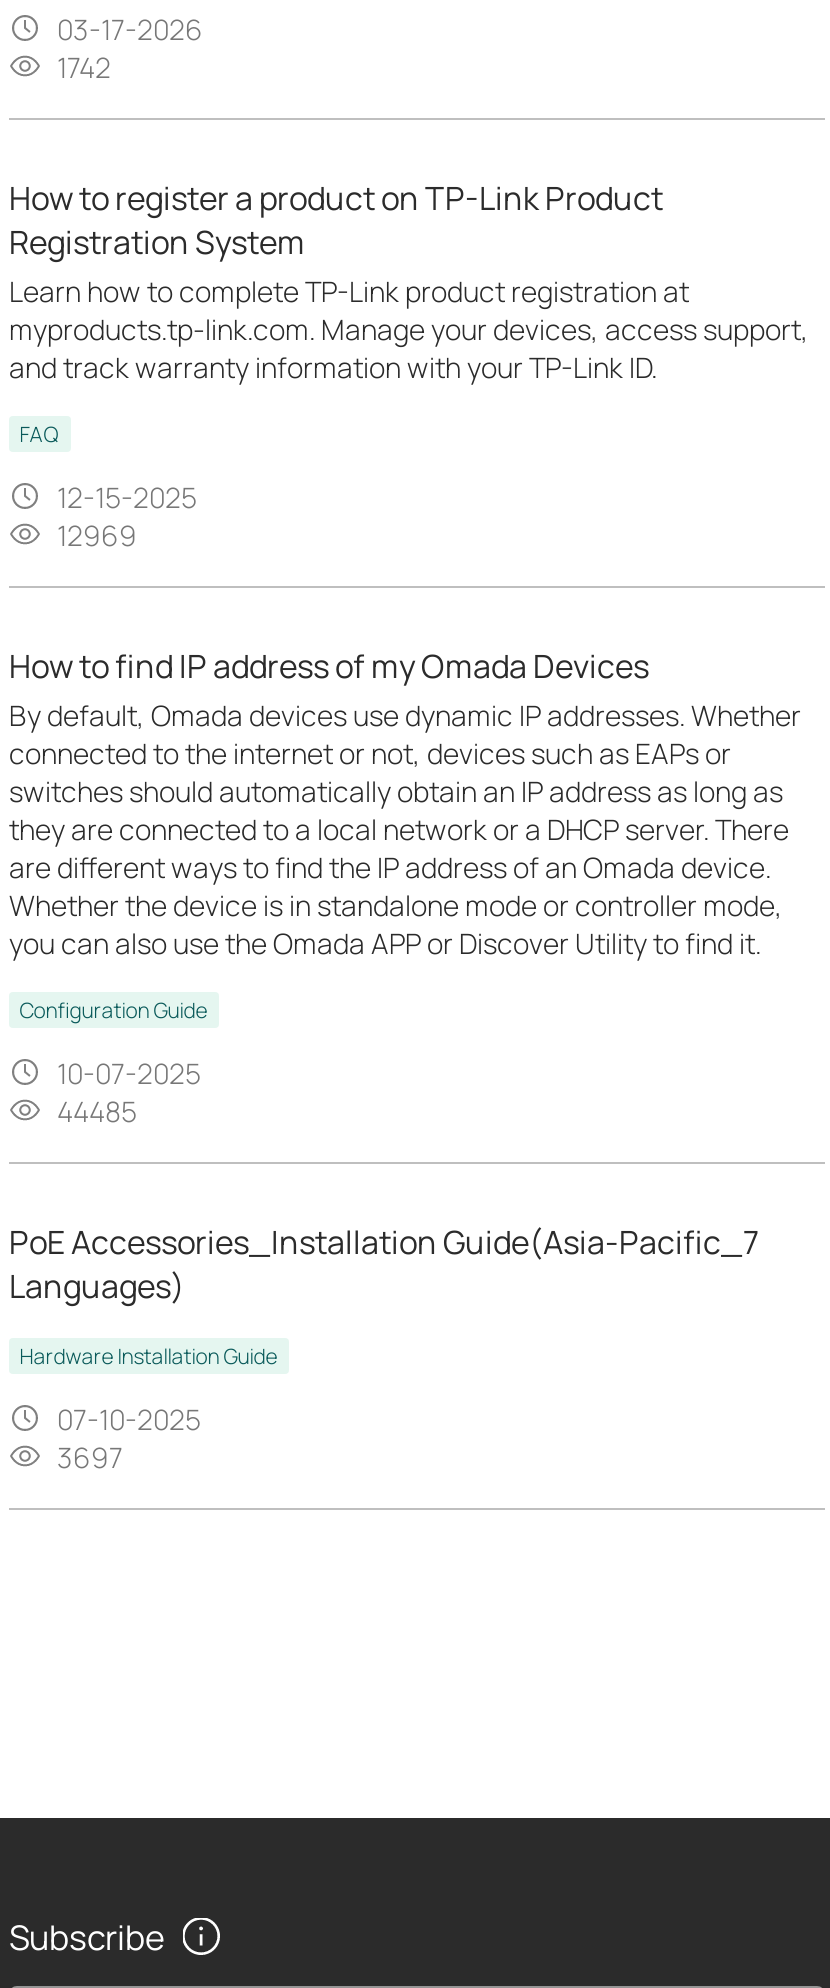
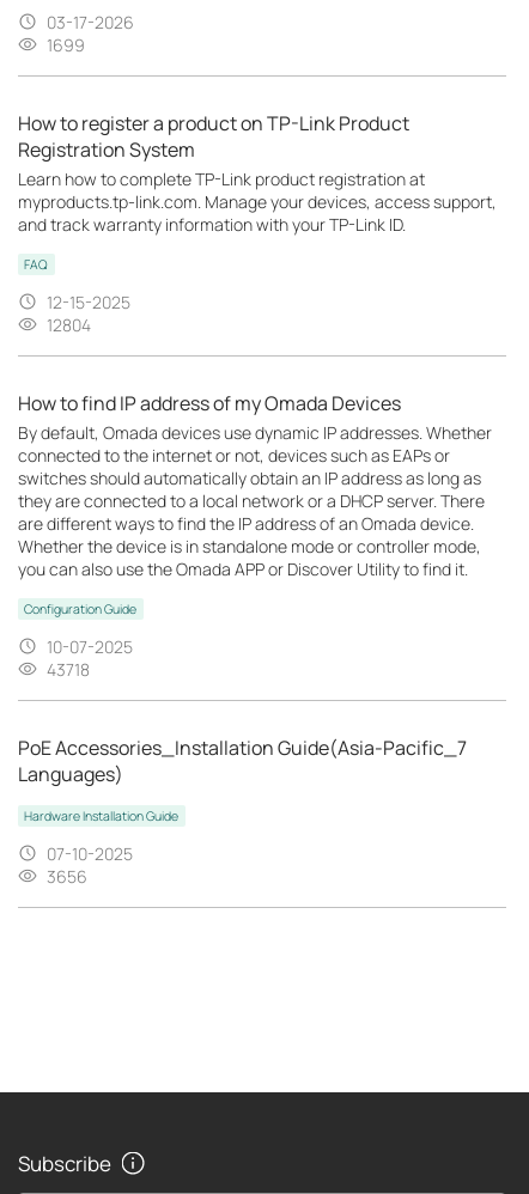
- 1742
+ 1699

- 12969
+ 12804

- 44485
+ 43718

- 3697
+ 3656
